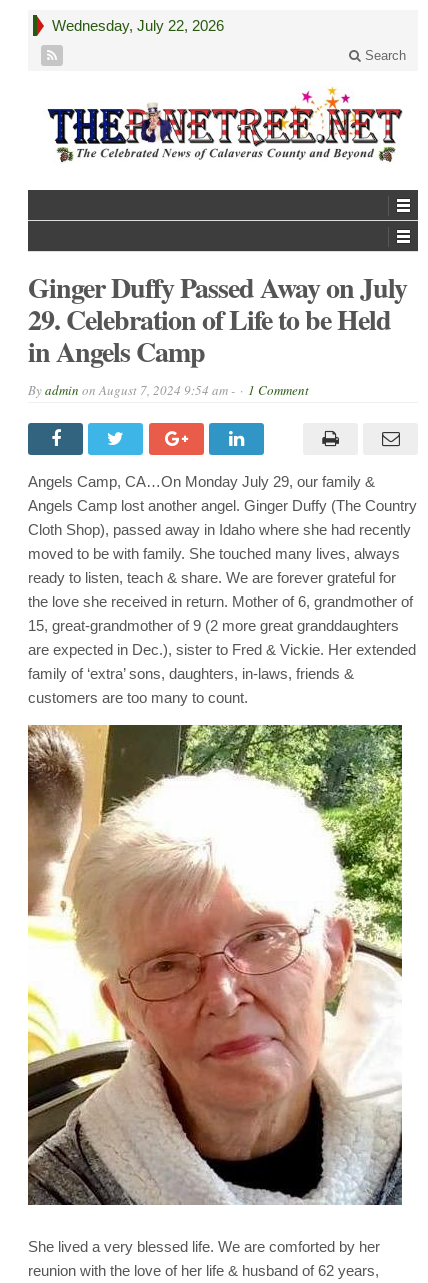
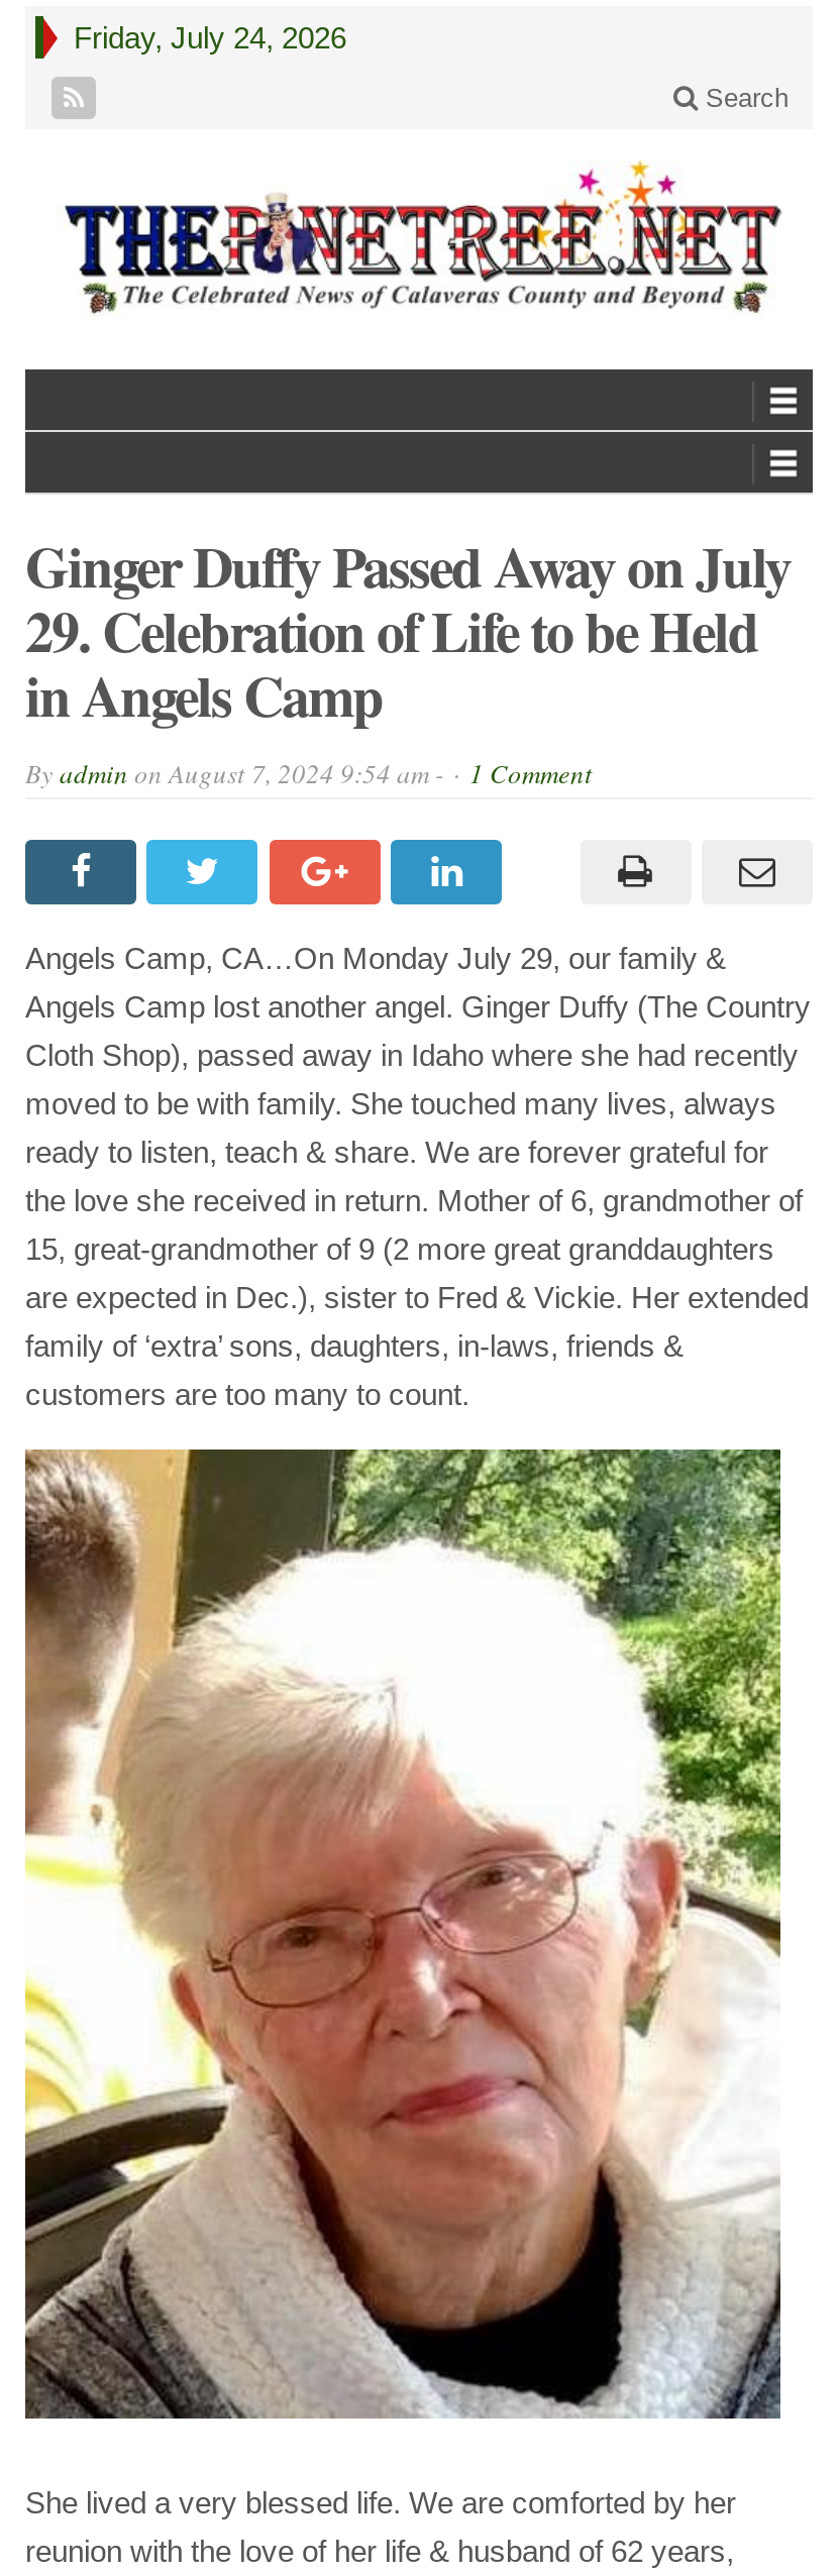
- Wednesday, July 22, 2026
+ Friday, July 24, 2026
